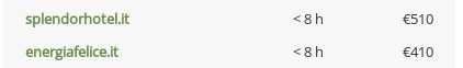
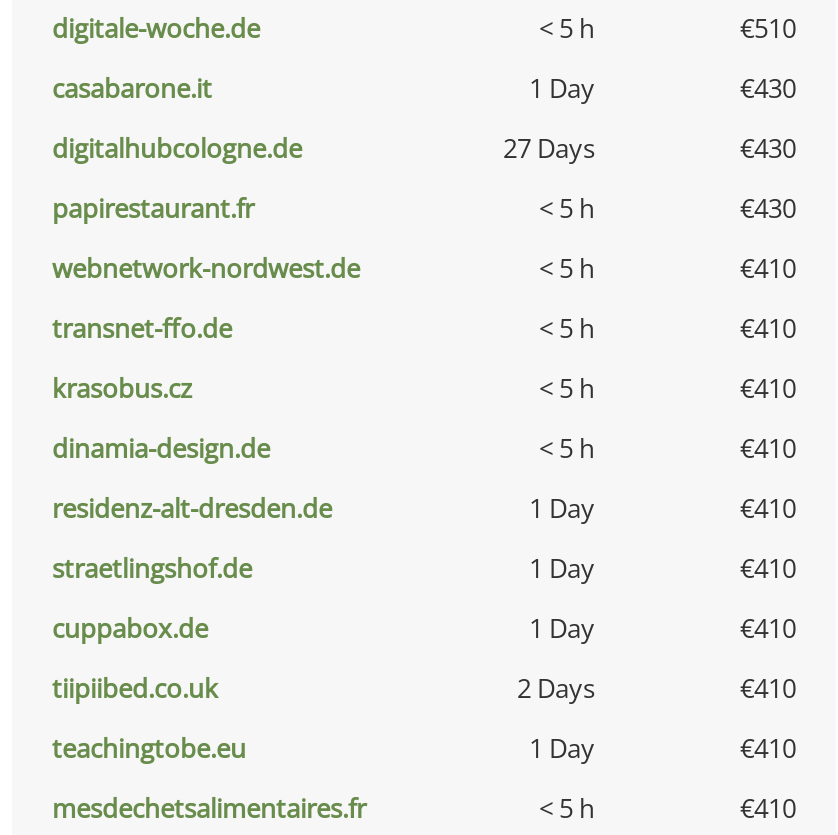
- splendorhotel.it
- < 8 h
+ digitale-woche.de
+ < 5 h

- energiafelice.it
- < 8 h
+ casabarone.it
+ 1 Day
+ €430
+ digitalhubcologne.de
+ 27 Days
+ €430
+ papirestaurant.fr
+ < 5 h
+ €430
+ webnetwork-nordwest.de
+ < 5 h
+ €410
+ transnet-ffo.de
+ < 5 h
+ €410
+ krasobus.cz
+ < 5 h
+ €410
+ dinamia-design.de
+ < 5 h
+ €410
+ residenz-alt-dresden.de
+ 1 Day
+ €410
+ straetlingshof.de
+ 1 Day
+ €410
+ cuppabox.de
+ 1 Day
+ €410
+ tiipiibed.co.uk
+ 2 Days
+ €410
+ teachingtobe.eu
+ 1 Day
+ €410
+ mesdechetsalimentaires.fr
+ < 5 h
